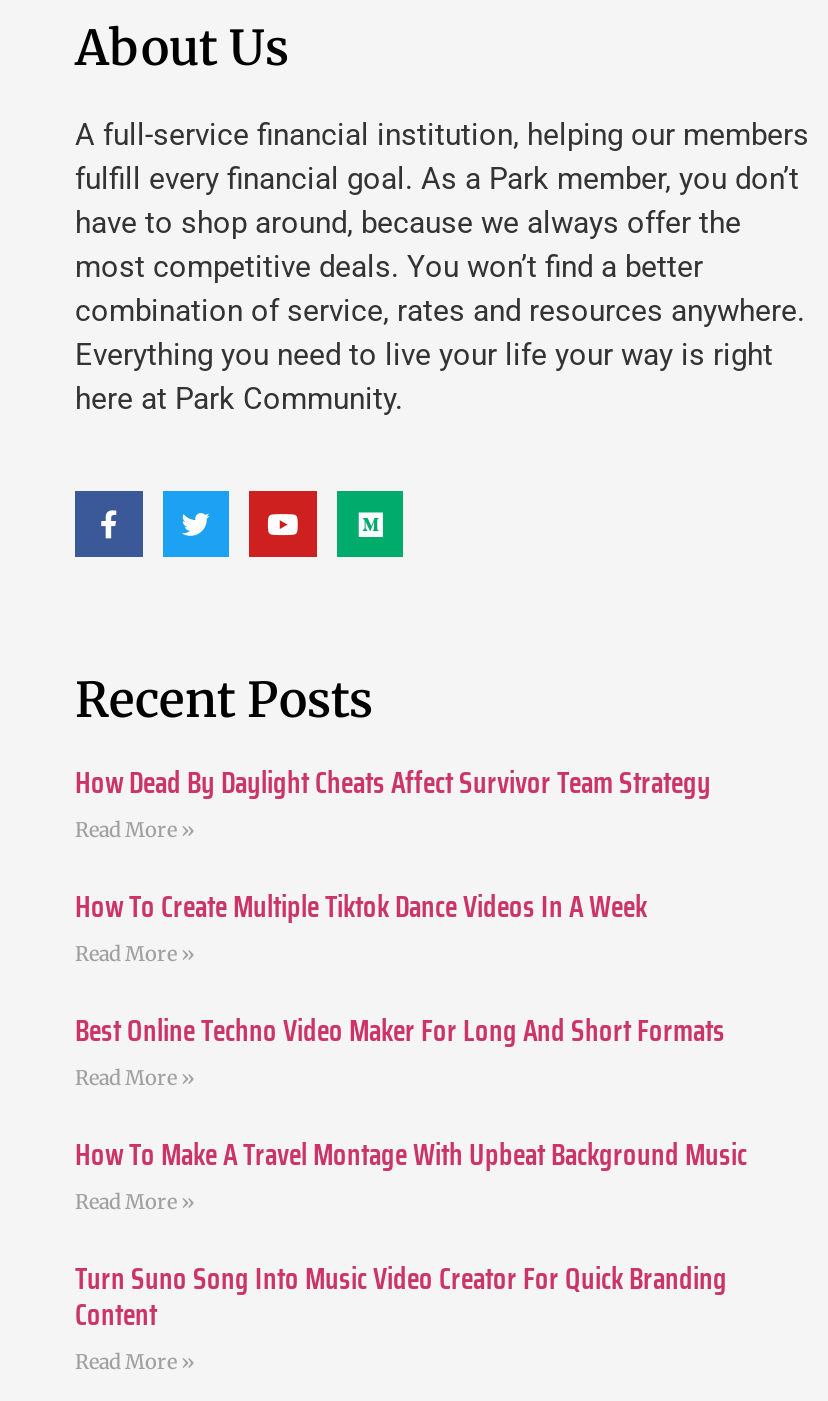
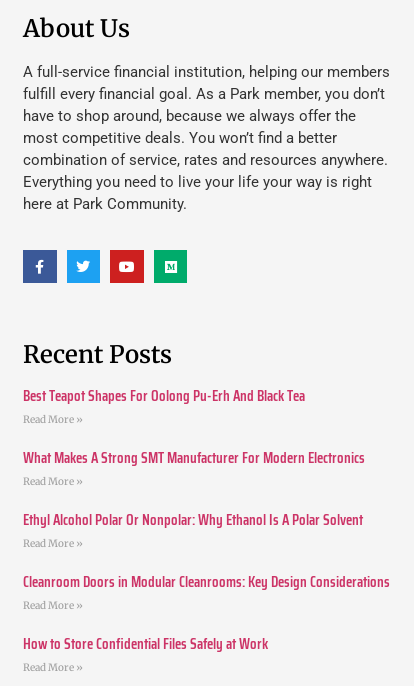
- How Dead By Daylight Cheats Affect Survivor Team Strategy
+ Best Teapot Shapes For Oolong Pu-Erh And Black Tea

- How To Create Multiple Tiktok Dance Videos In A Week
+ What Makes A Strong SMT Manufacturer For Modern Electronics

- Best Online Techno Video Maker For Long And Short Formats
+ Ethyl Alcohol Polar Or Nonpolar: Why Ethanol Is A Polar Solvent

- How To Make A Travel Montage With Upbeat Background Music
+ Cleanroom Doors in Modular Cleanrooms: Key Design Considerations

- Turn Suno Song Into Music Video Creator For Quick Branding
- Content
+ How to Store Confidential Files Safely at Work
